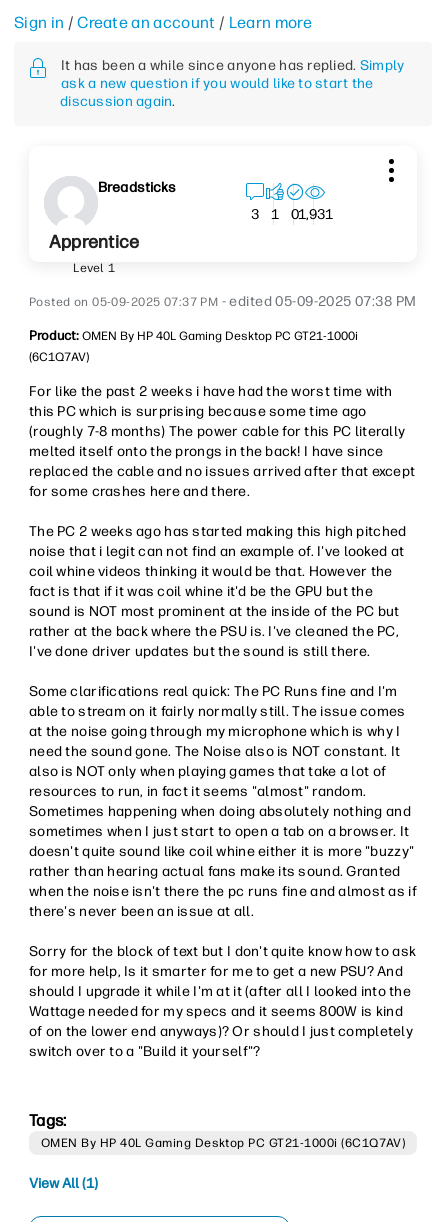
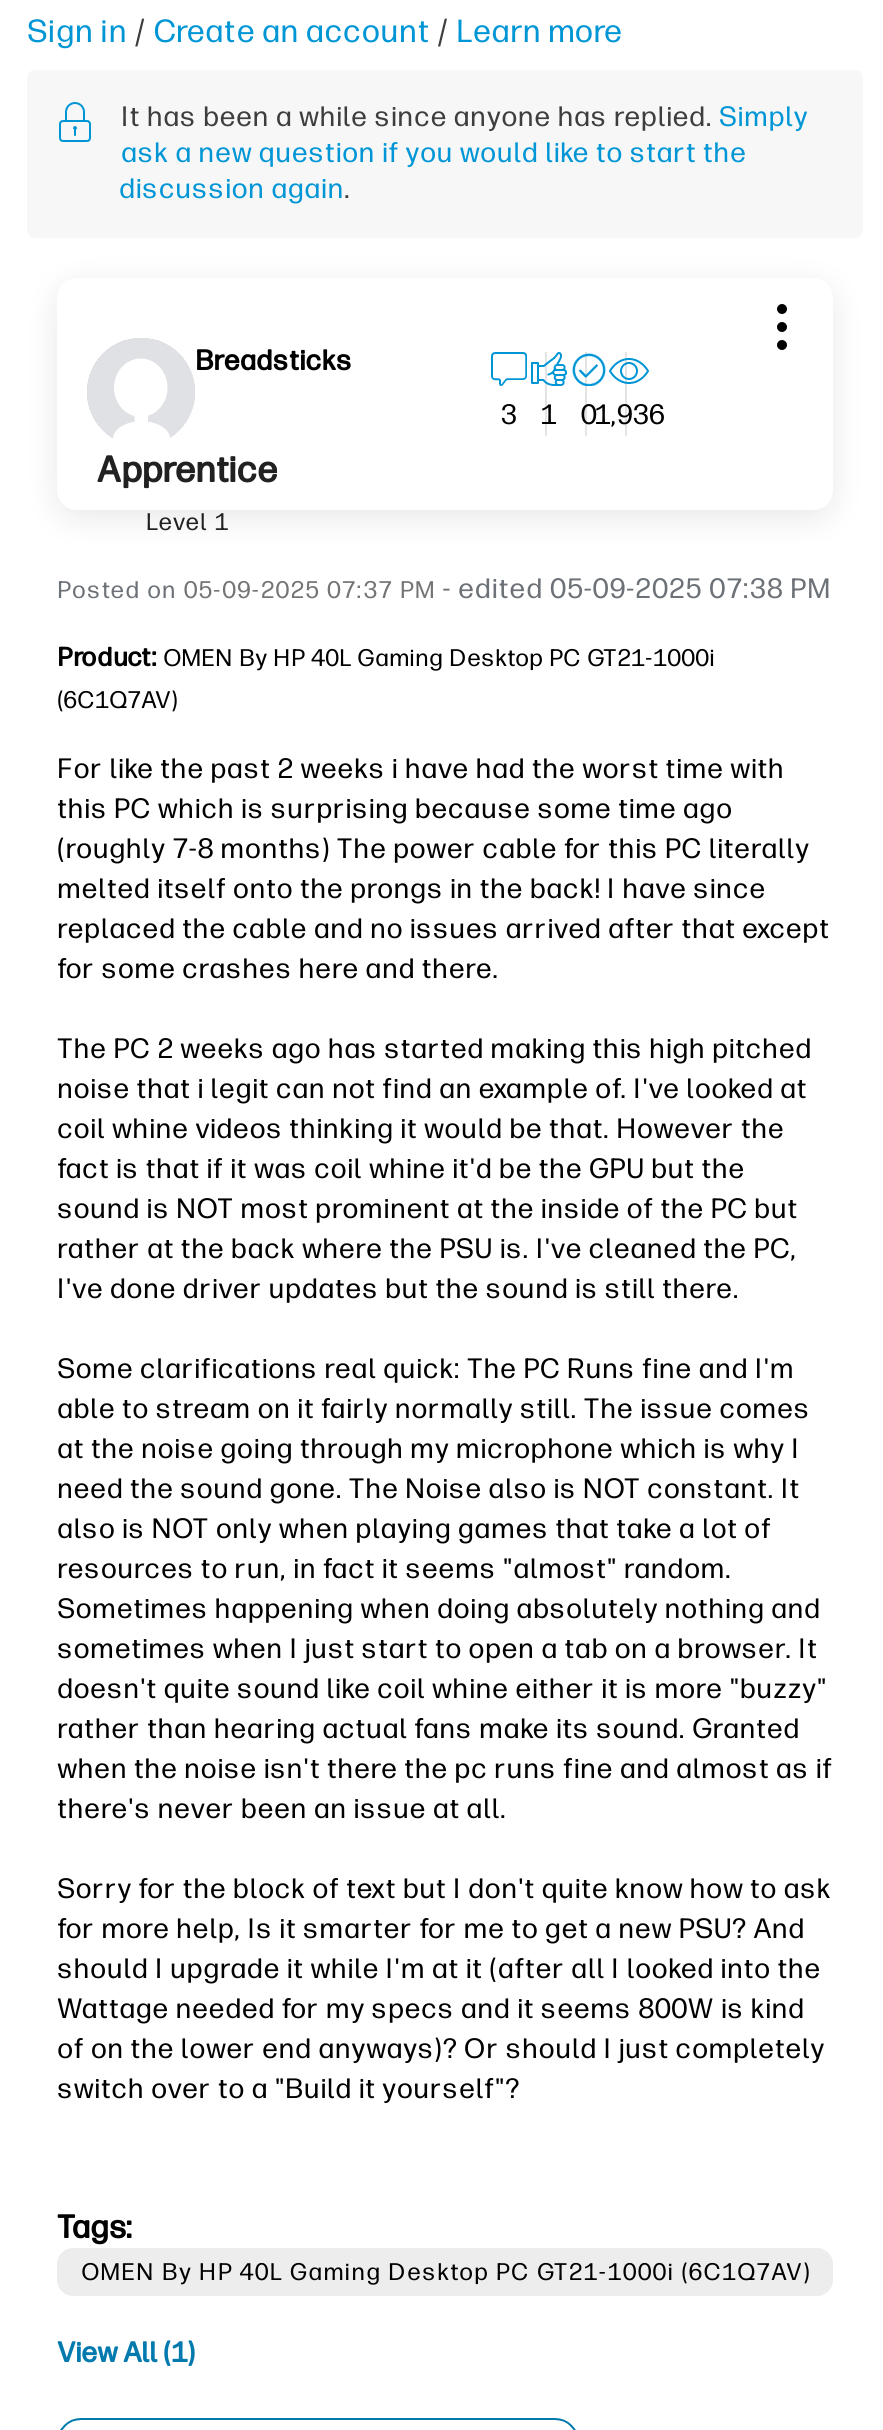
- 3 1 01,931
+ 3 1 01,936
